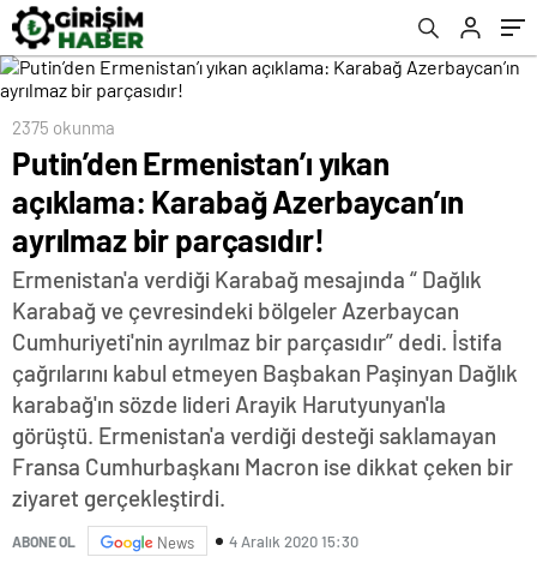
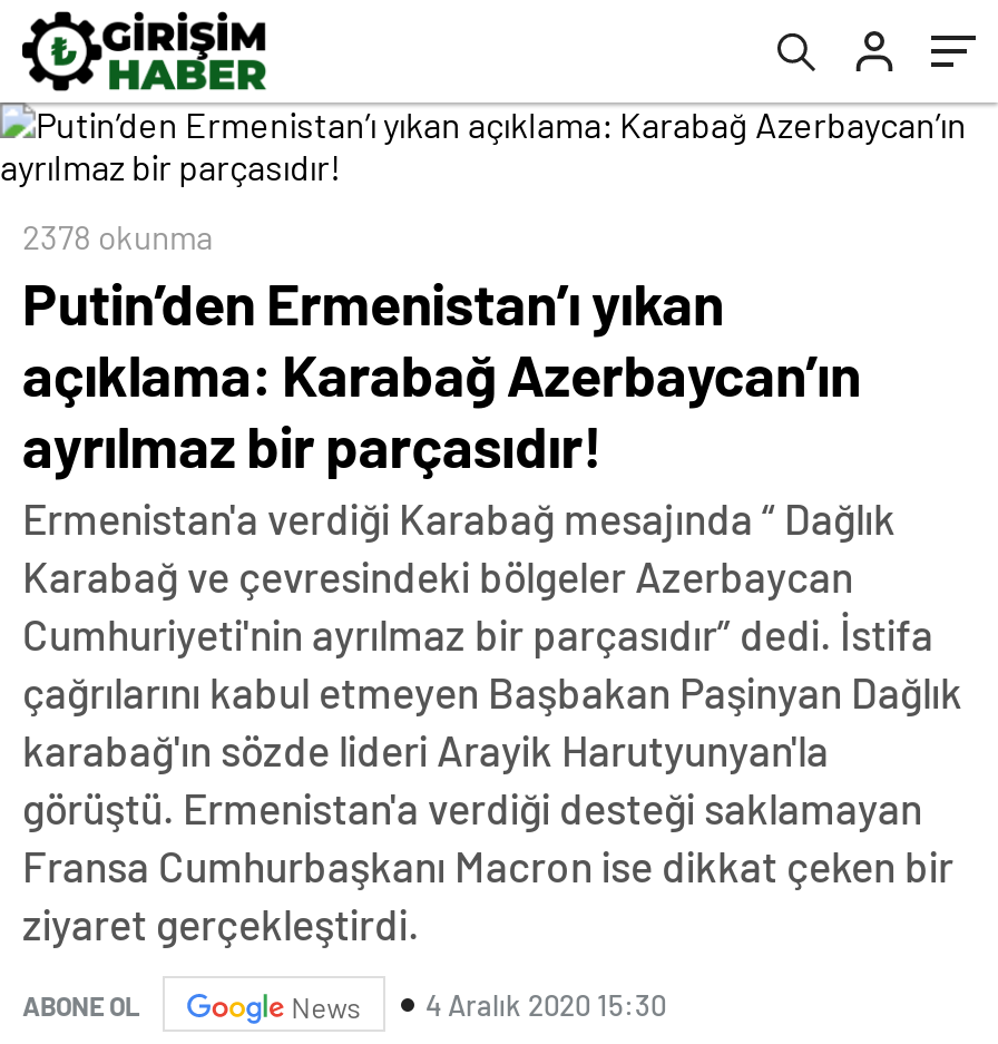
- 2375 okunma
+ 2378 okunma
